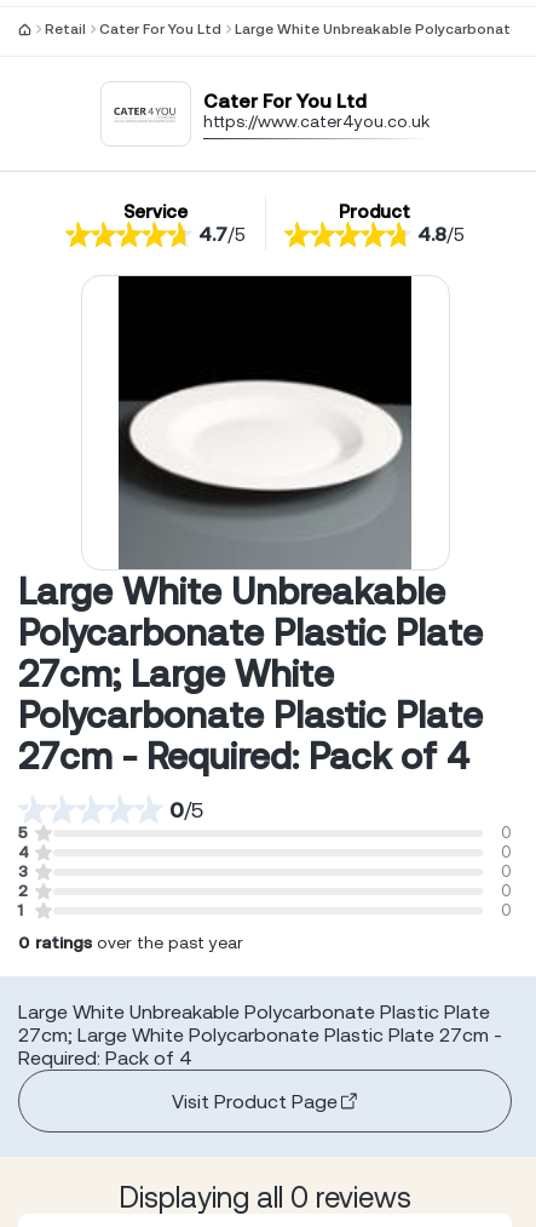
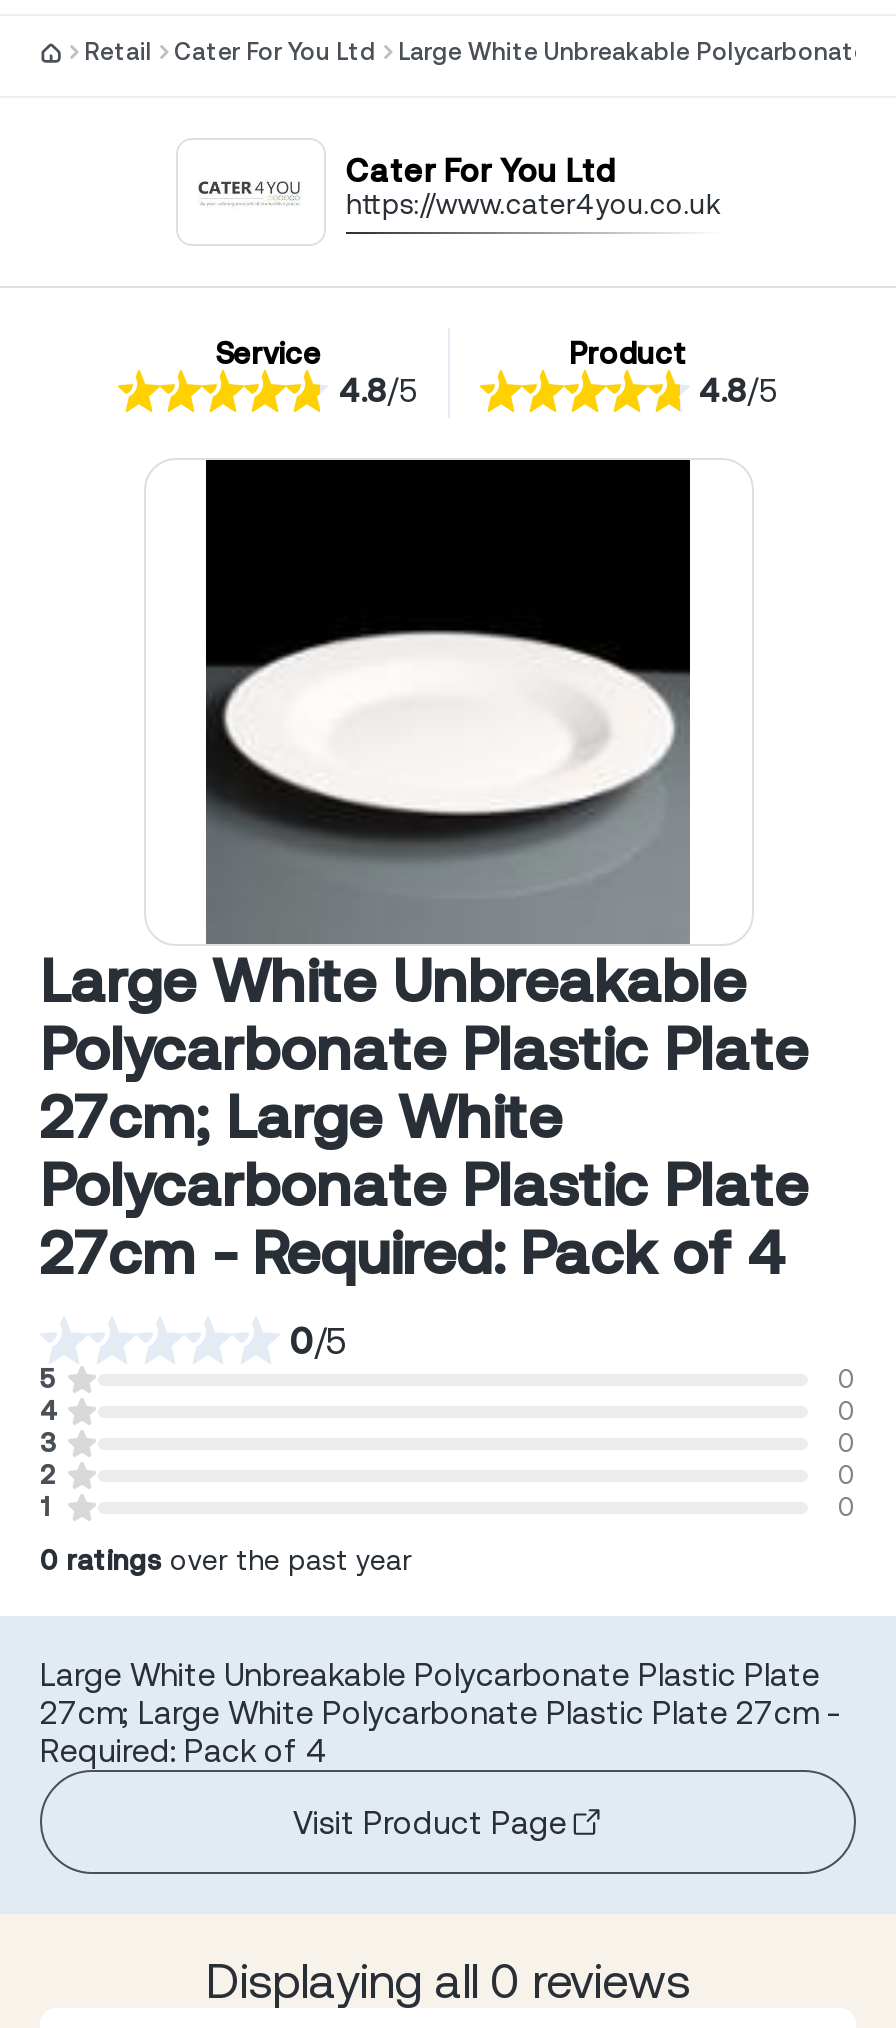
- 4.7/5
+ 4.8/5
